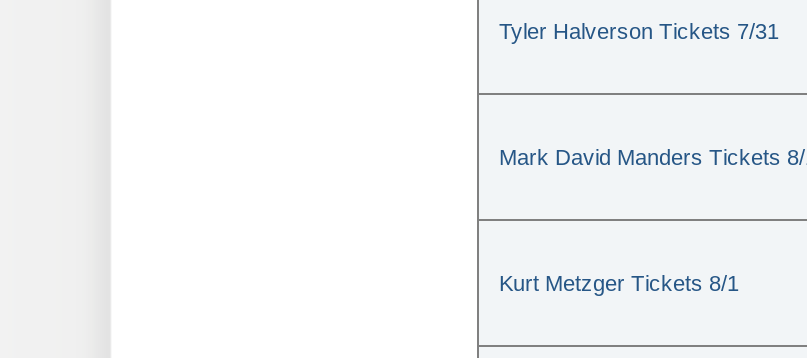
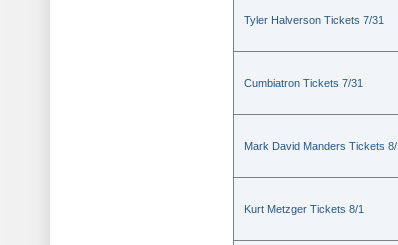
+ Cumbiatron Tickets 7/31
